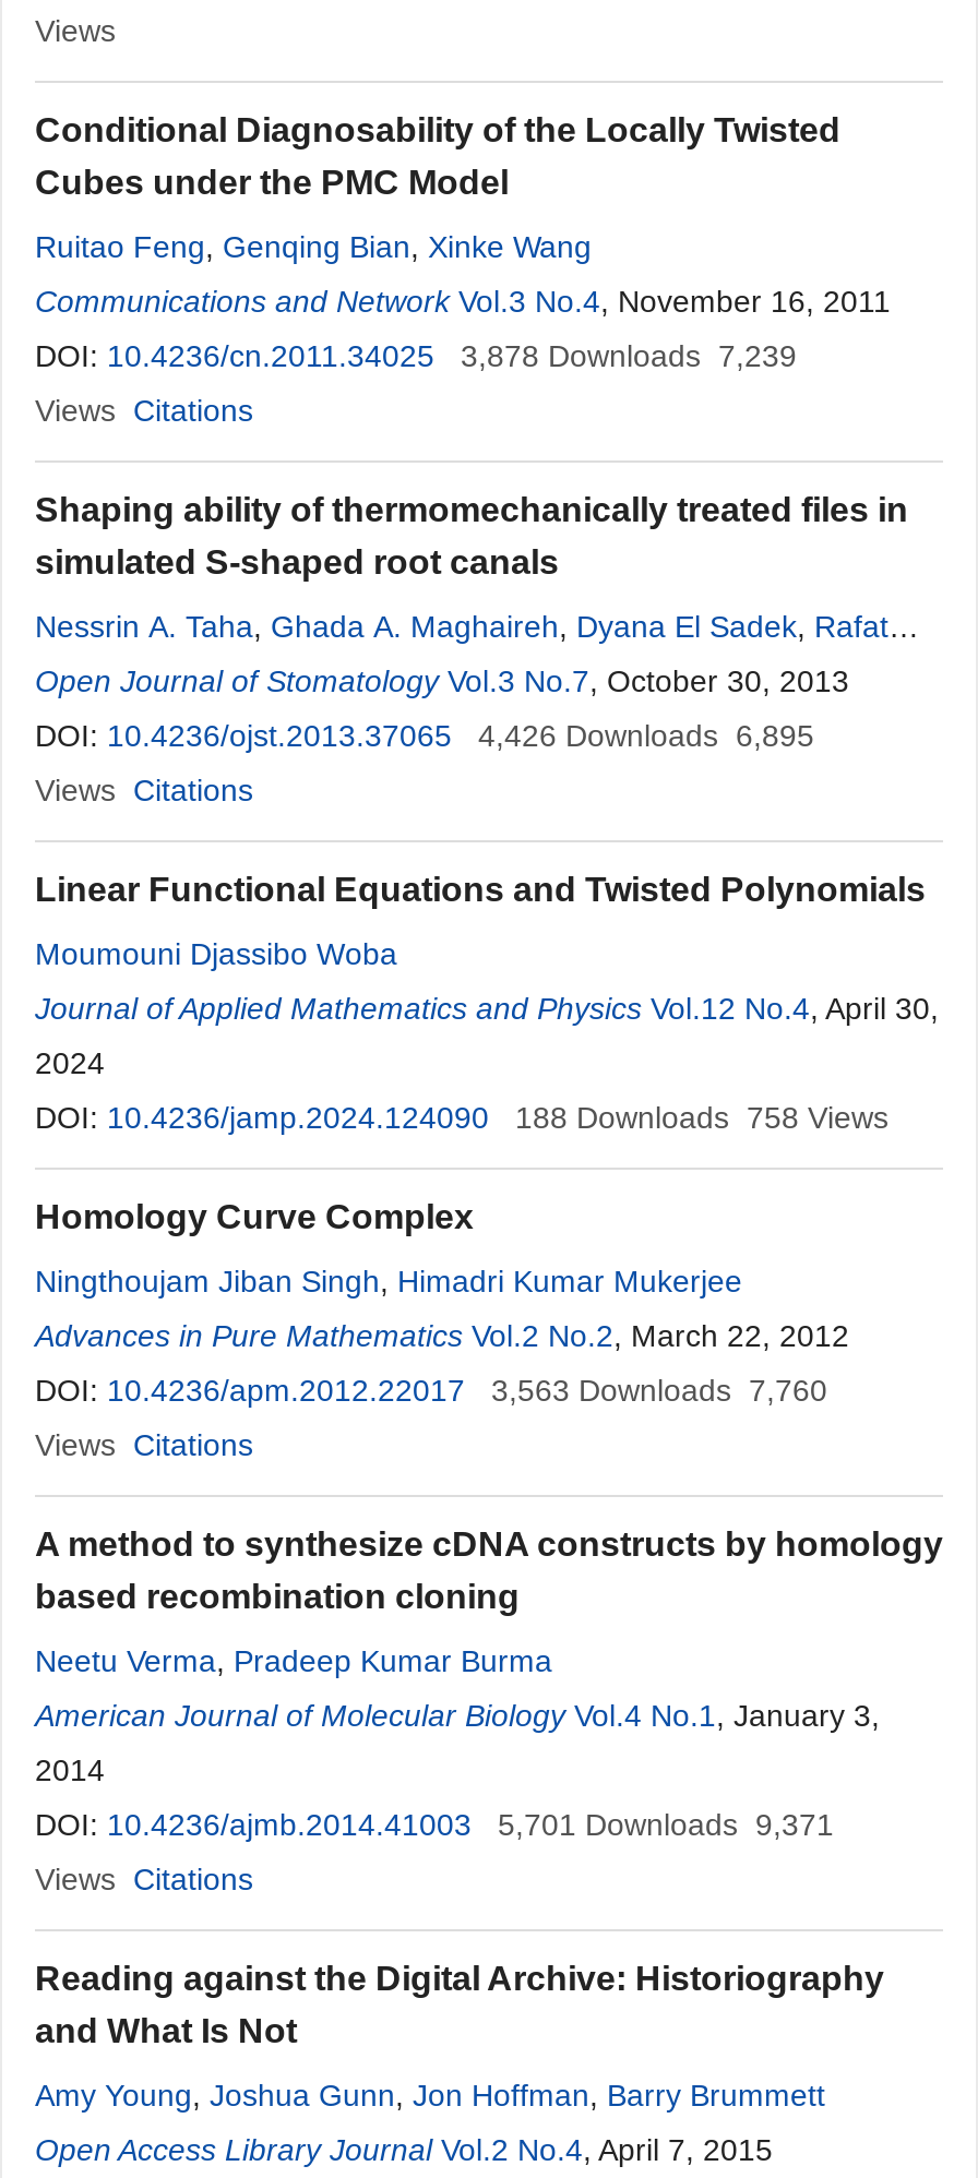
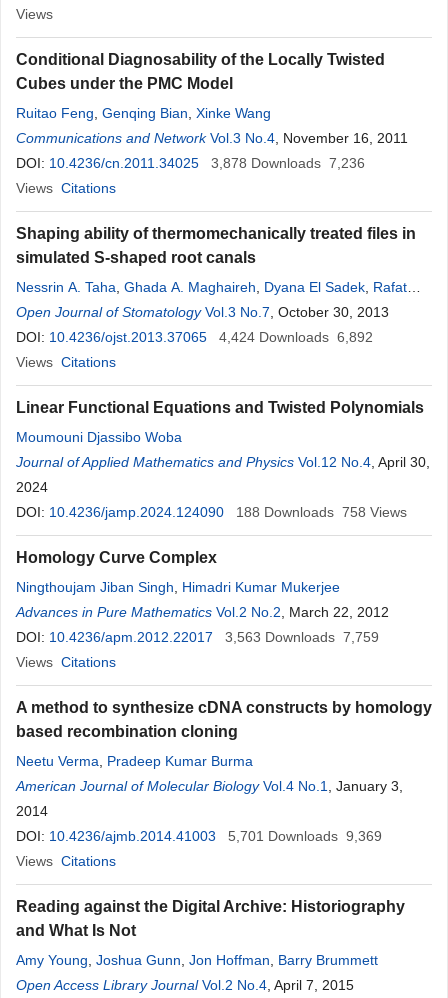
- DOI: 10.4236/cn.2011.34025 3,878 Downloads 7,239
+ DOI: 10.4236/cn.2011.34025 3,878 Downloads 7,236

- DOI: 10.4236/ojst.2013.37065 4,426 Downloads 6,895
+ DOI: 10.4236/ojst.2013.37065 4,424 Downloads 6,892

- DOI: 10.4236/apm.2012.22017 3,563 Downloads 7,760
+ DOI: 10.4236/apm.2012.22017 3,563 Downloads 7,759

- DOI: 10.4236/ajmb.2014.41003 5,701 Downloads 9,371
+ DOI: 10.4236/ajmb.2014.41003 5,701 Downloads 9,369
